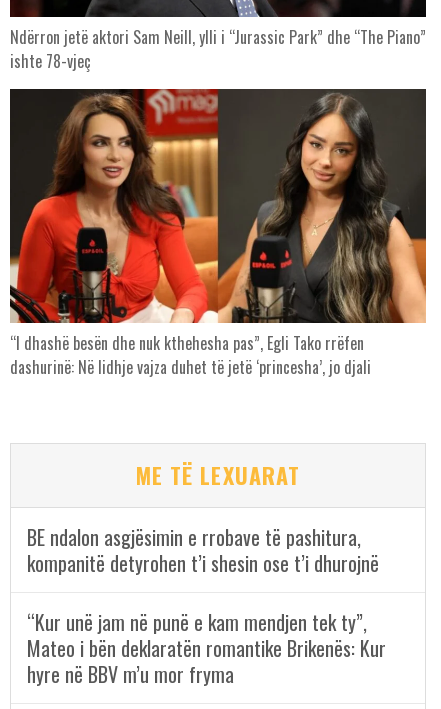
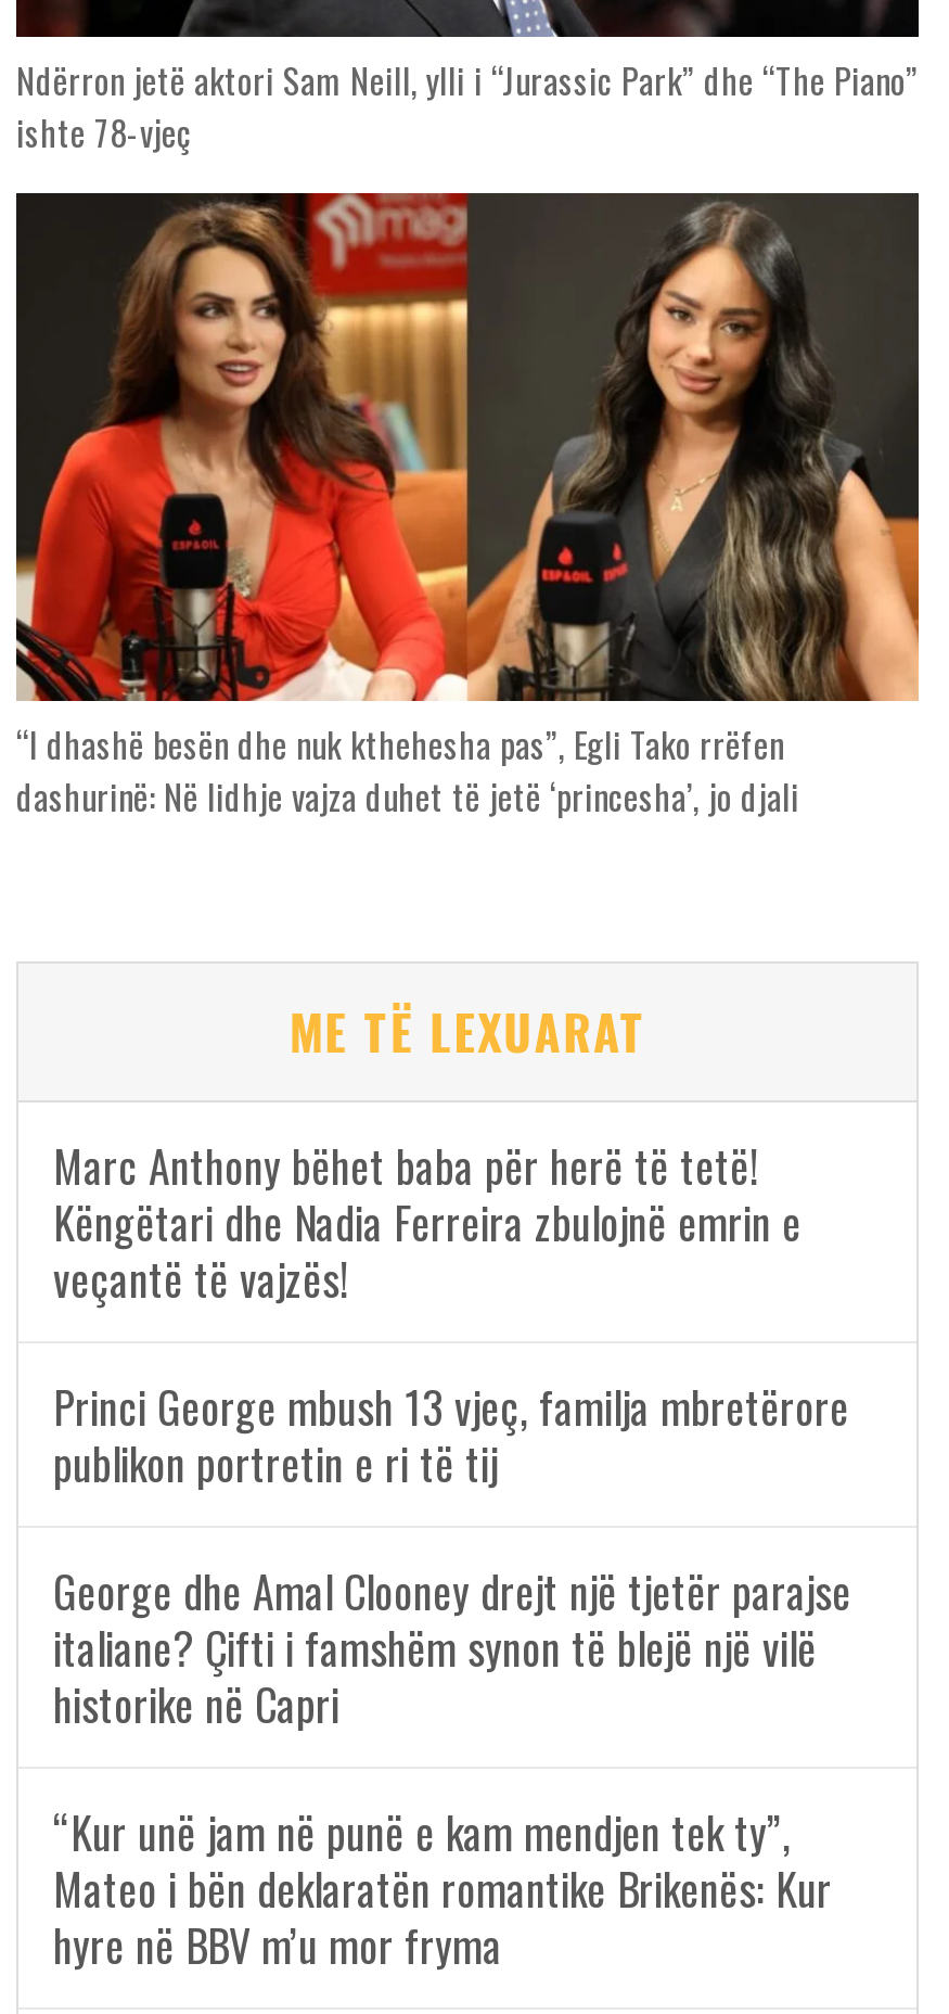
- BE ndalon asgjësimin e rrobave të pashitura,
- kompanitë detyrohen t’i shesin ose t’i dhurojnë
+ Marc Anthony bëhet baba për herë të tetë!
+ Këngëtari dhe Nadia Ferreira zbulojnë emrin e
+ veçantë të vajzës!
+ Princi George mbush 13 vjeç, familja mbretërore
+ publikon portretin e ri të tij
+ George dhe Amal Clooney drejt një tjetër parajse
+ italiane? Çifti i famshëm synon të blejë një vilë
+ historike në Capri
